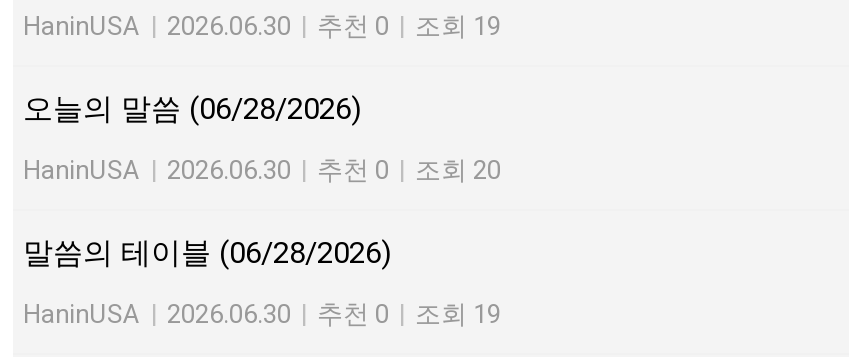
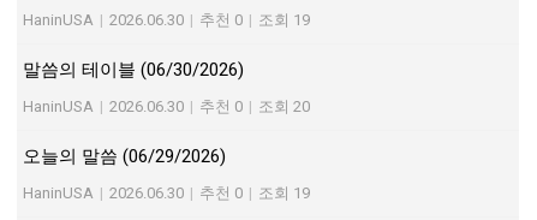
- 오늘의 말씀 (06/28/2026)
+ 말씀의 테이블 (06/30/2026)

- 말씀의 테이블 (06/28/2026)
+ 오늘의 말씀 (06/29/2026)
